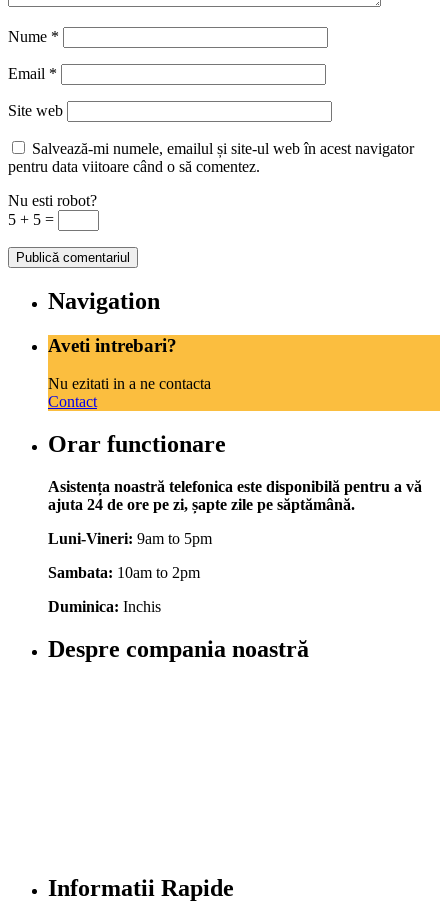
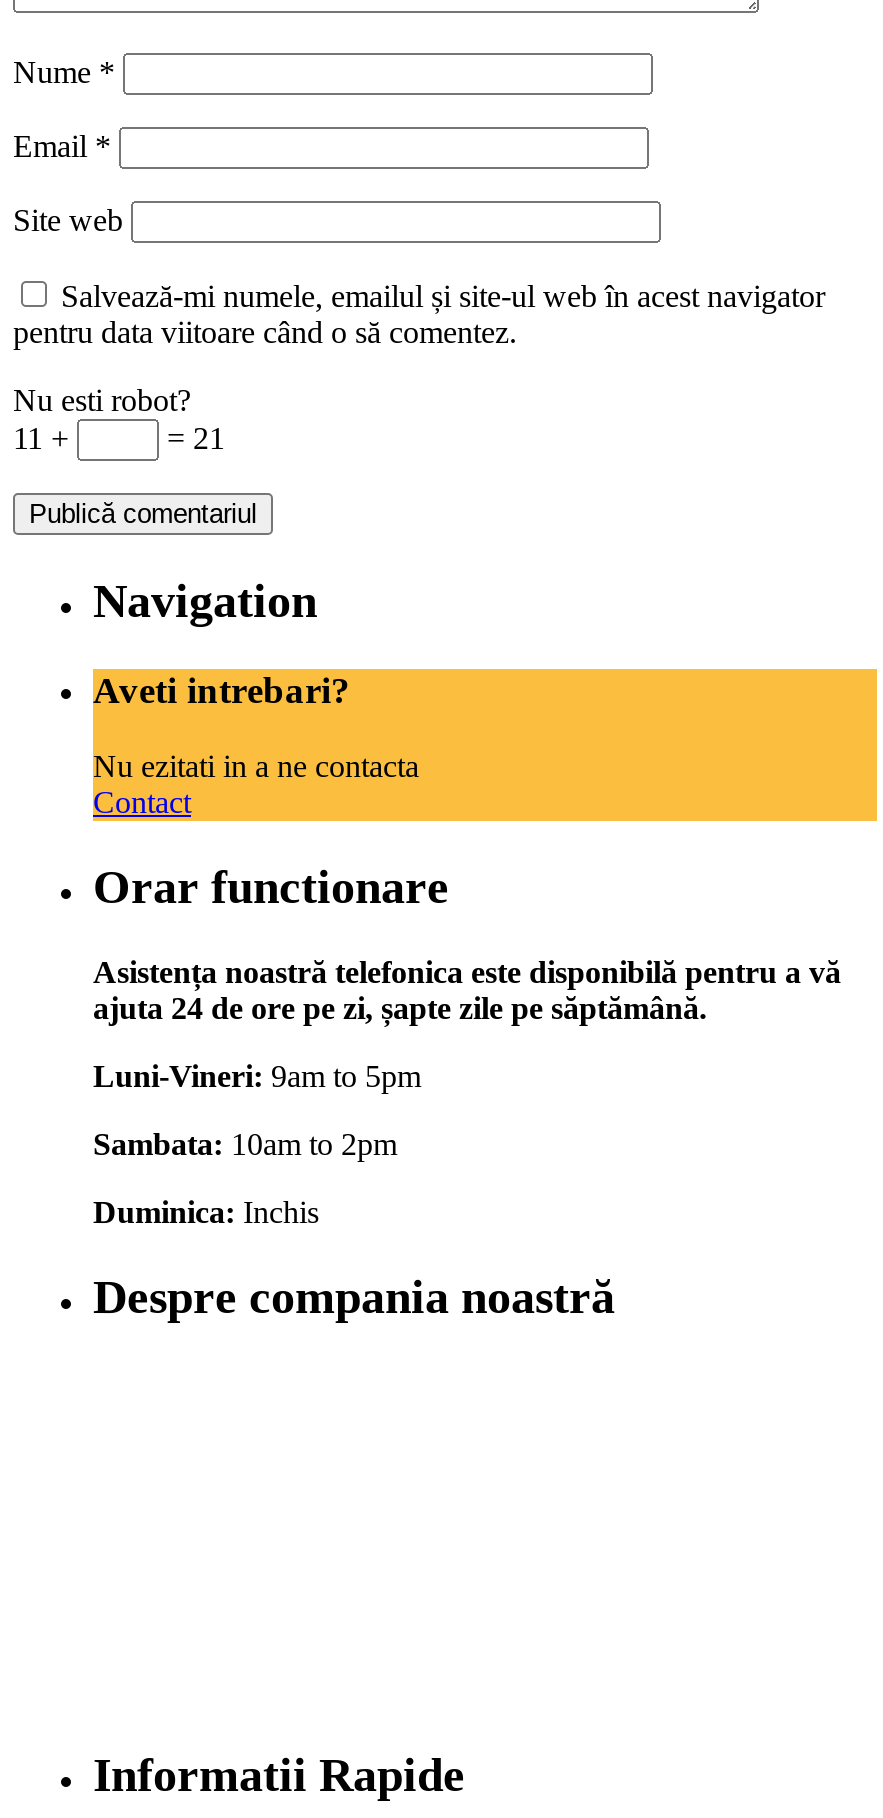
- 5 + 5 =
+ 11 +
+ = 21
